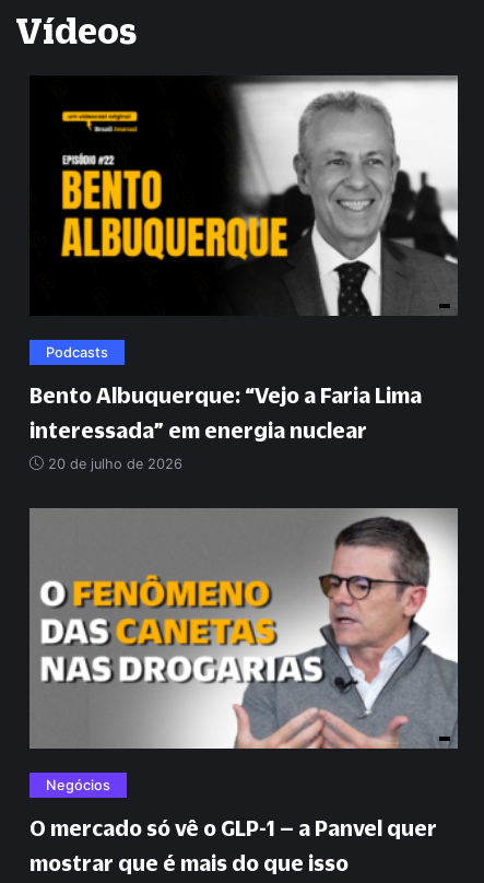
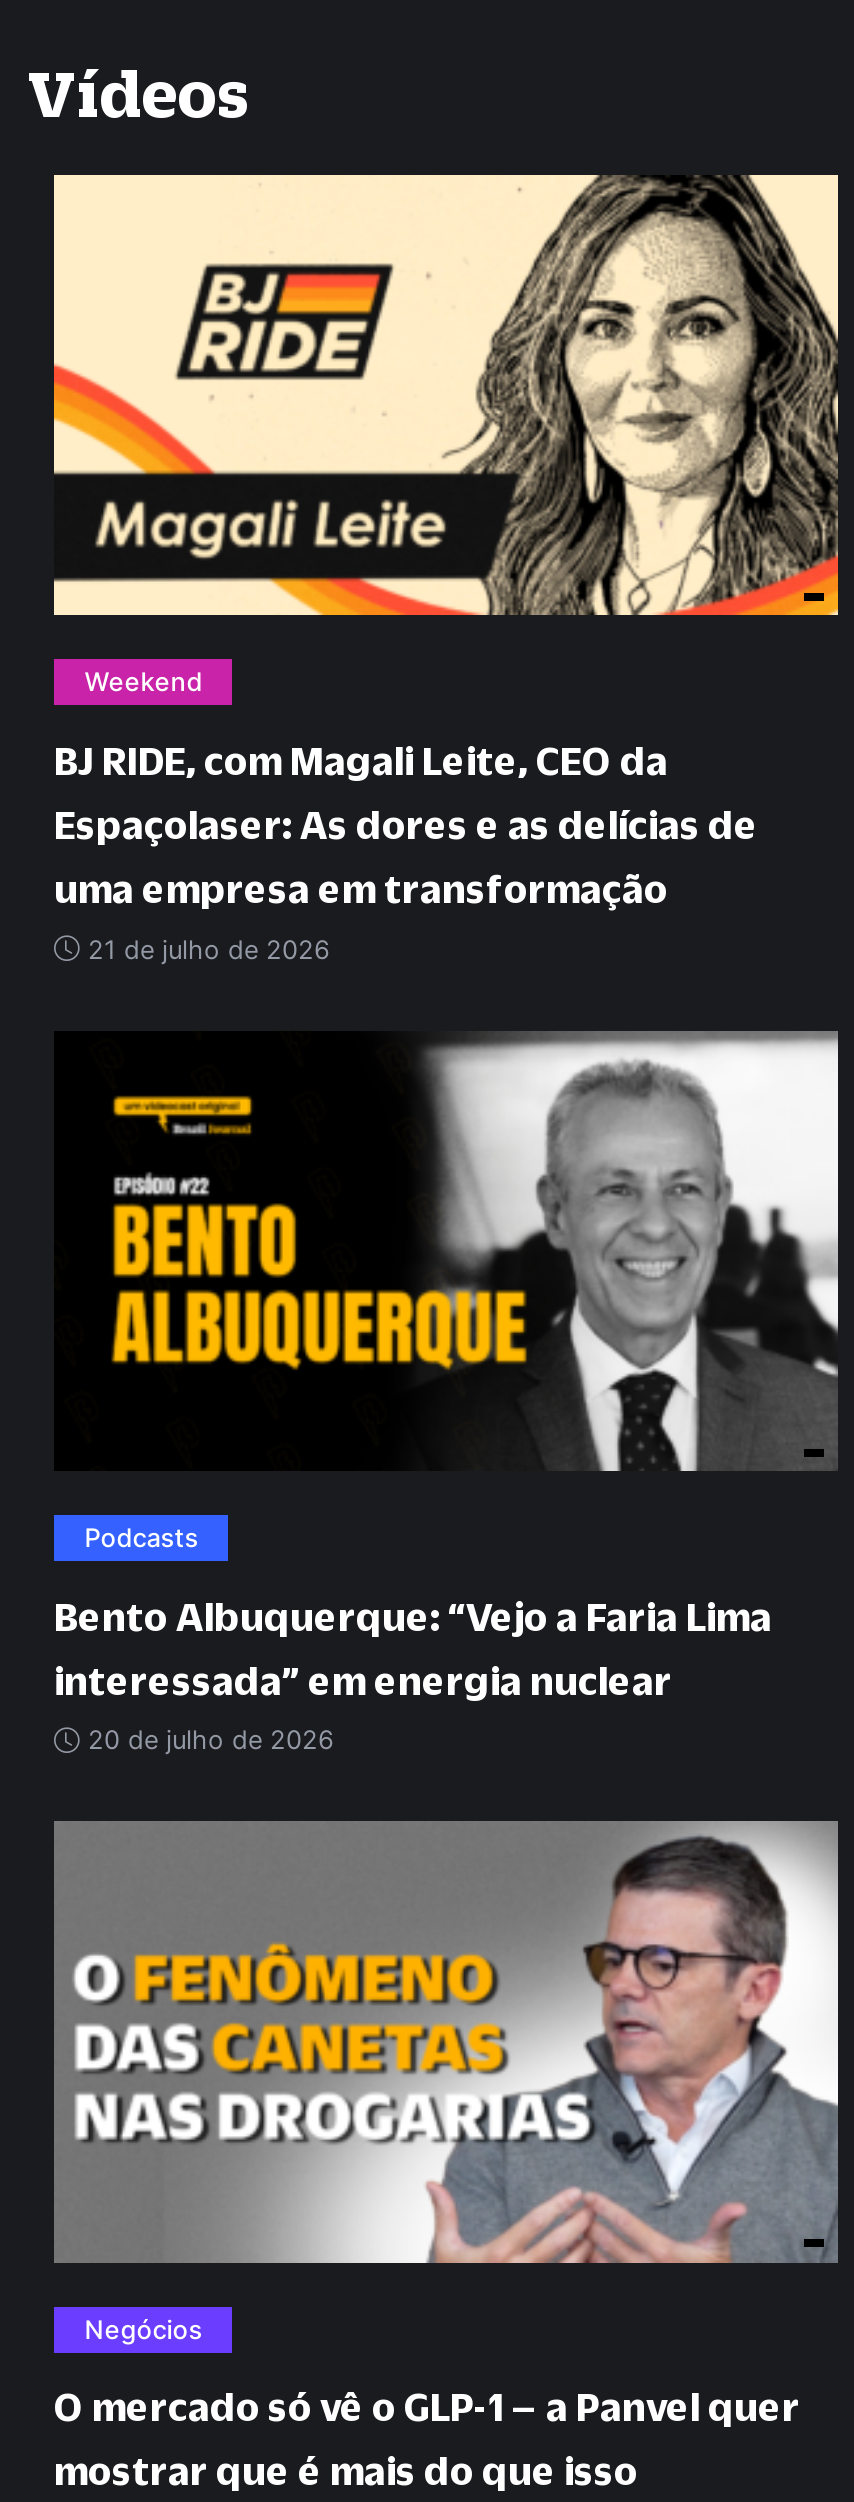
+ [image]
+ Weekend
+ BJ RIDE, com Magali Leite, CEO da
+ Espaçolaser: As dores e as delícias de
+ uma empresa em transformação
+ 21 de julho de 2026
